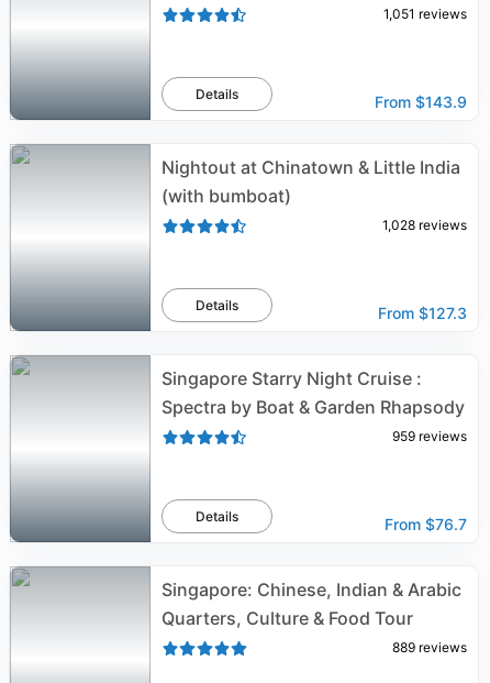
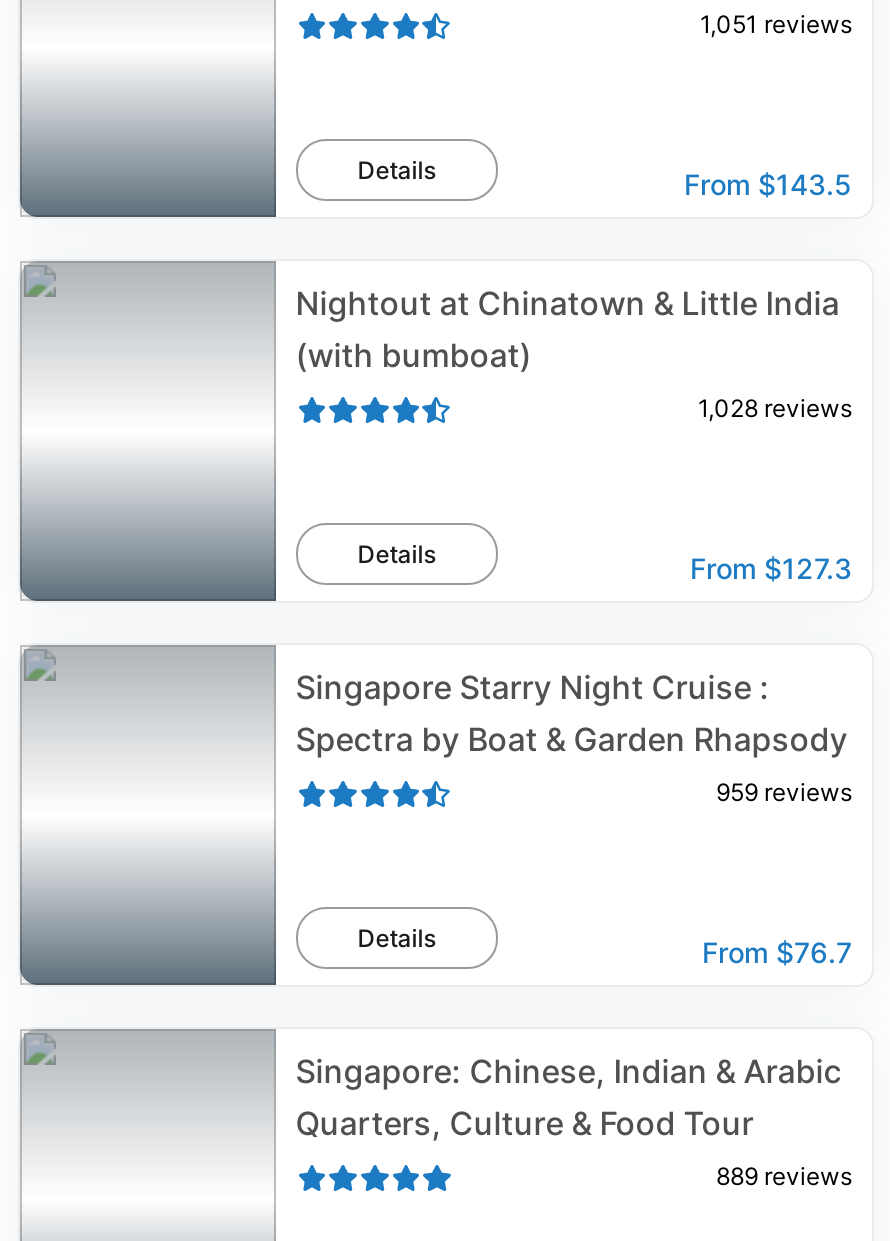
- From $143.9
+ From $143.5
